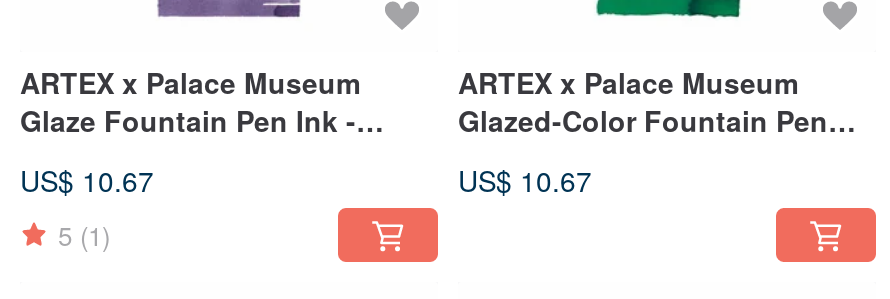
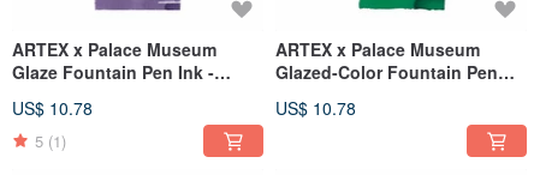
- US$ 10.67
+ US$ 10.78

- US$ 10.67
+ US$ 10.78
